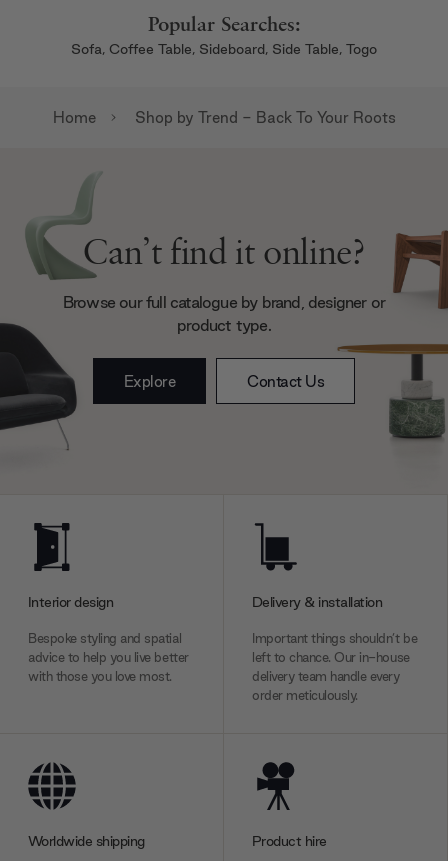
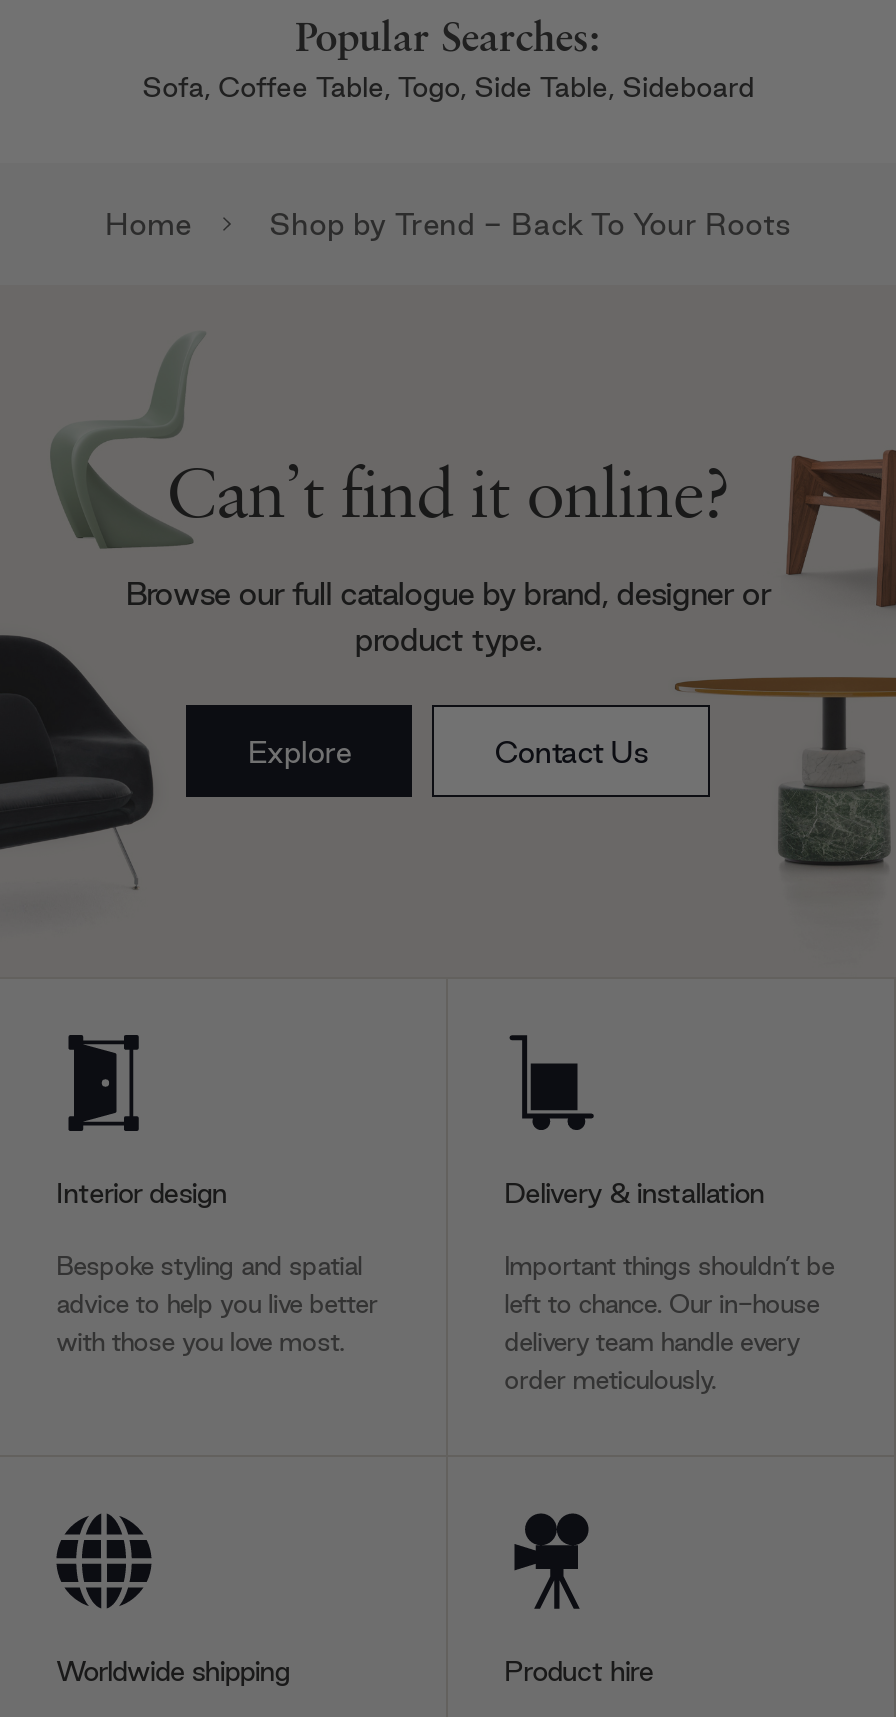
- Sofa, Coffee Table, Sideboard, Side Table, Togo
+ Sofa, Coffee Table, Togo, Side Table, Sideboard
